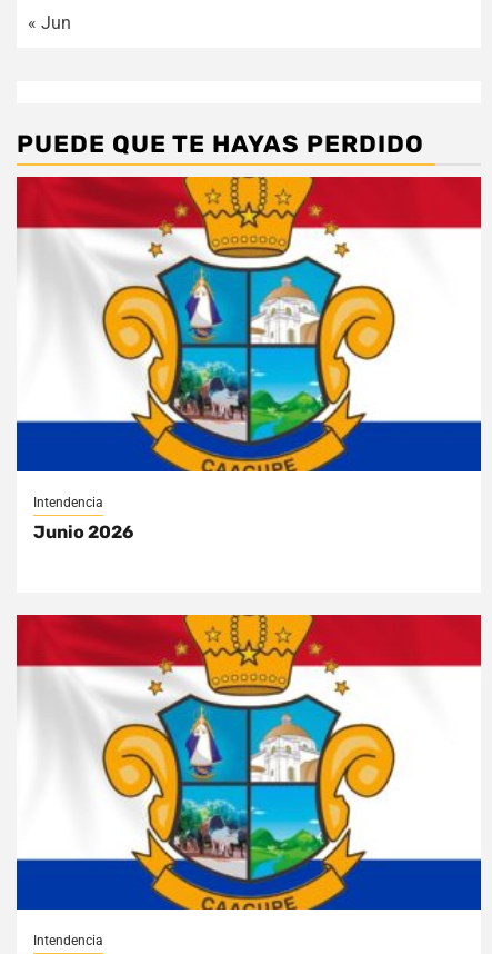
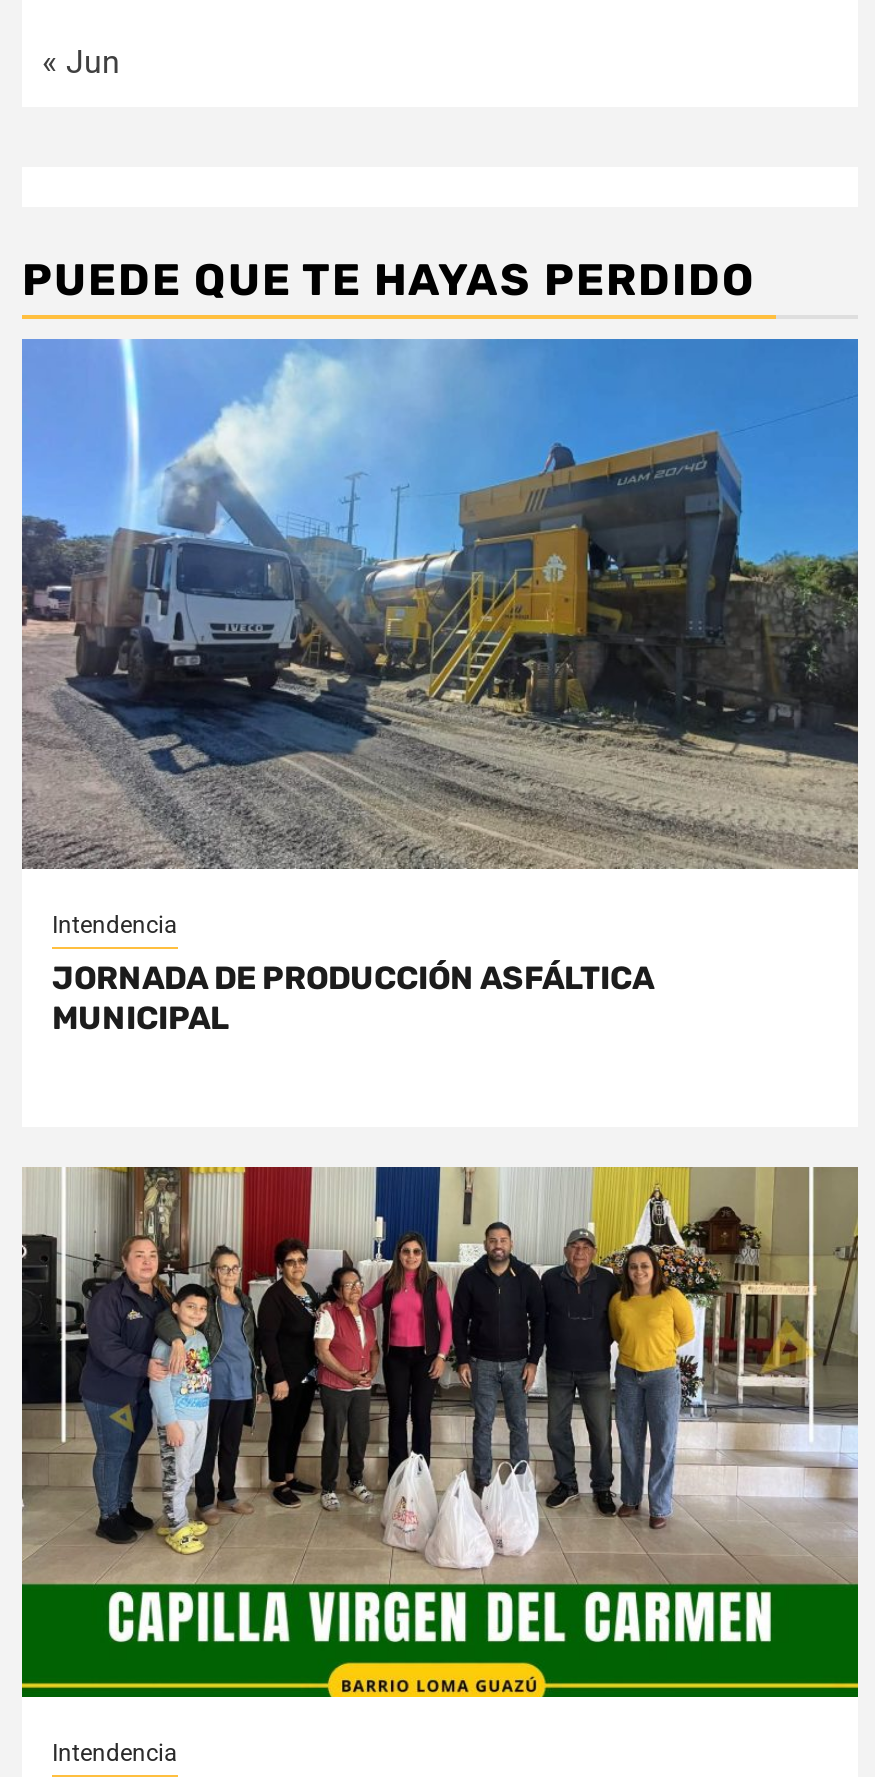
- [image]
+ [image]

- Junio 2026
+ JORNADA DE PRODUCCIÓN ASFÁLTICA
+ MUNICIPAL

- [image]
+ [image]
